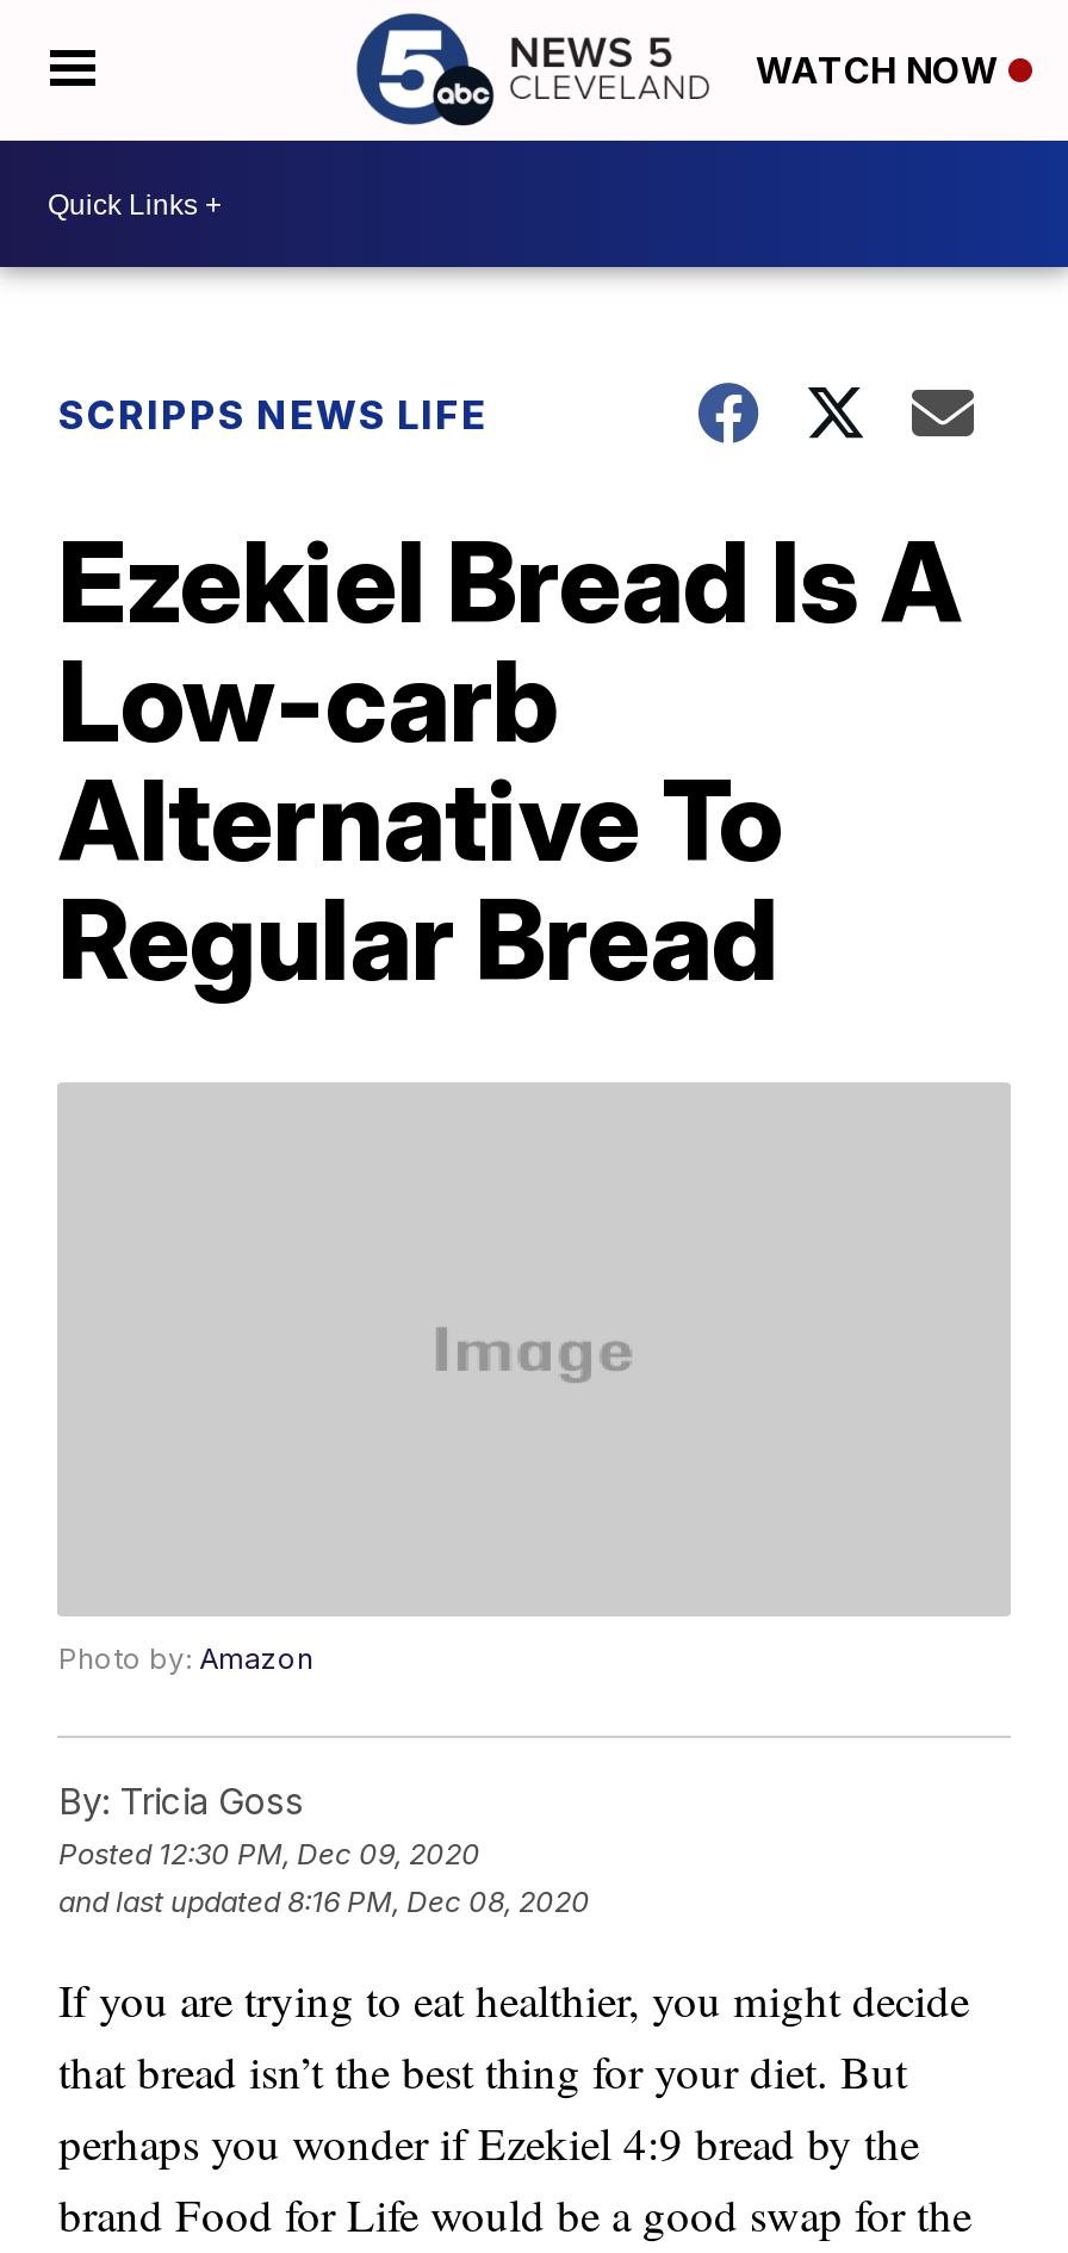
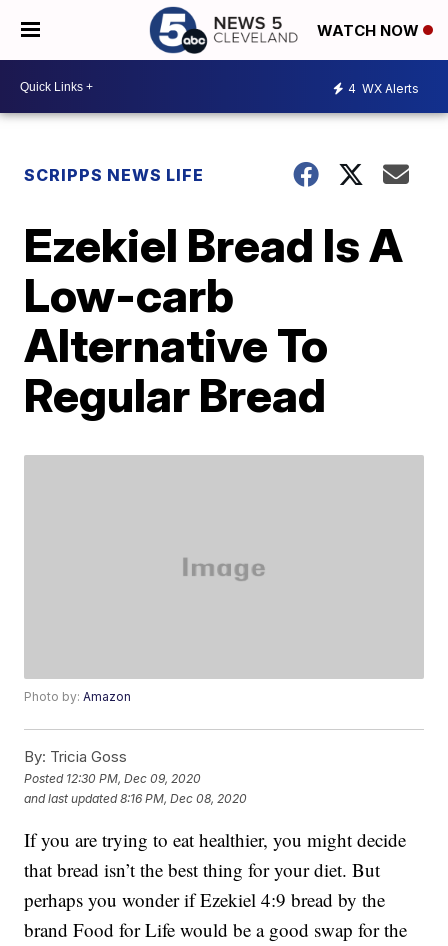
+ 4 WX Alerts
